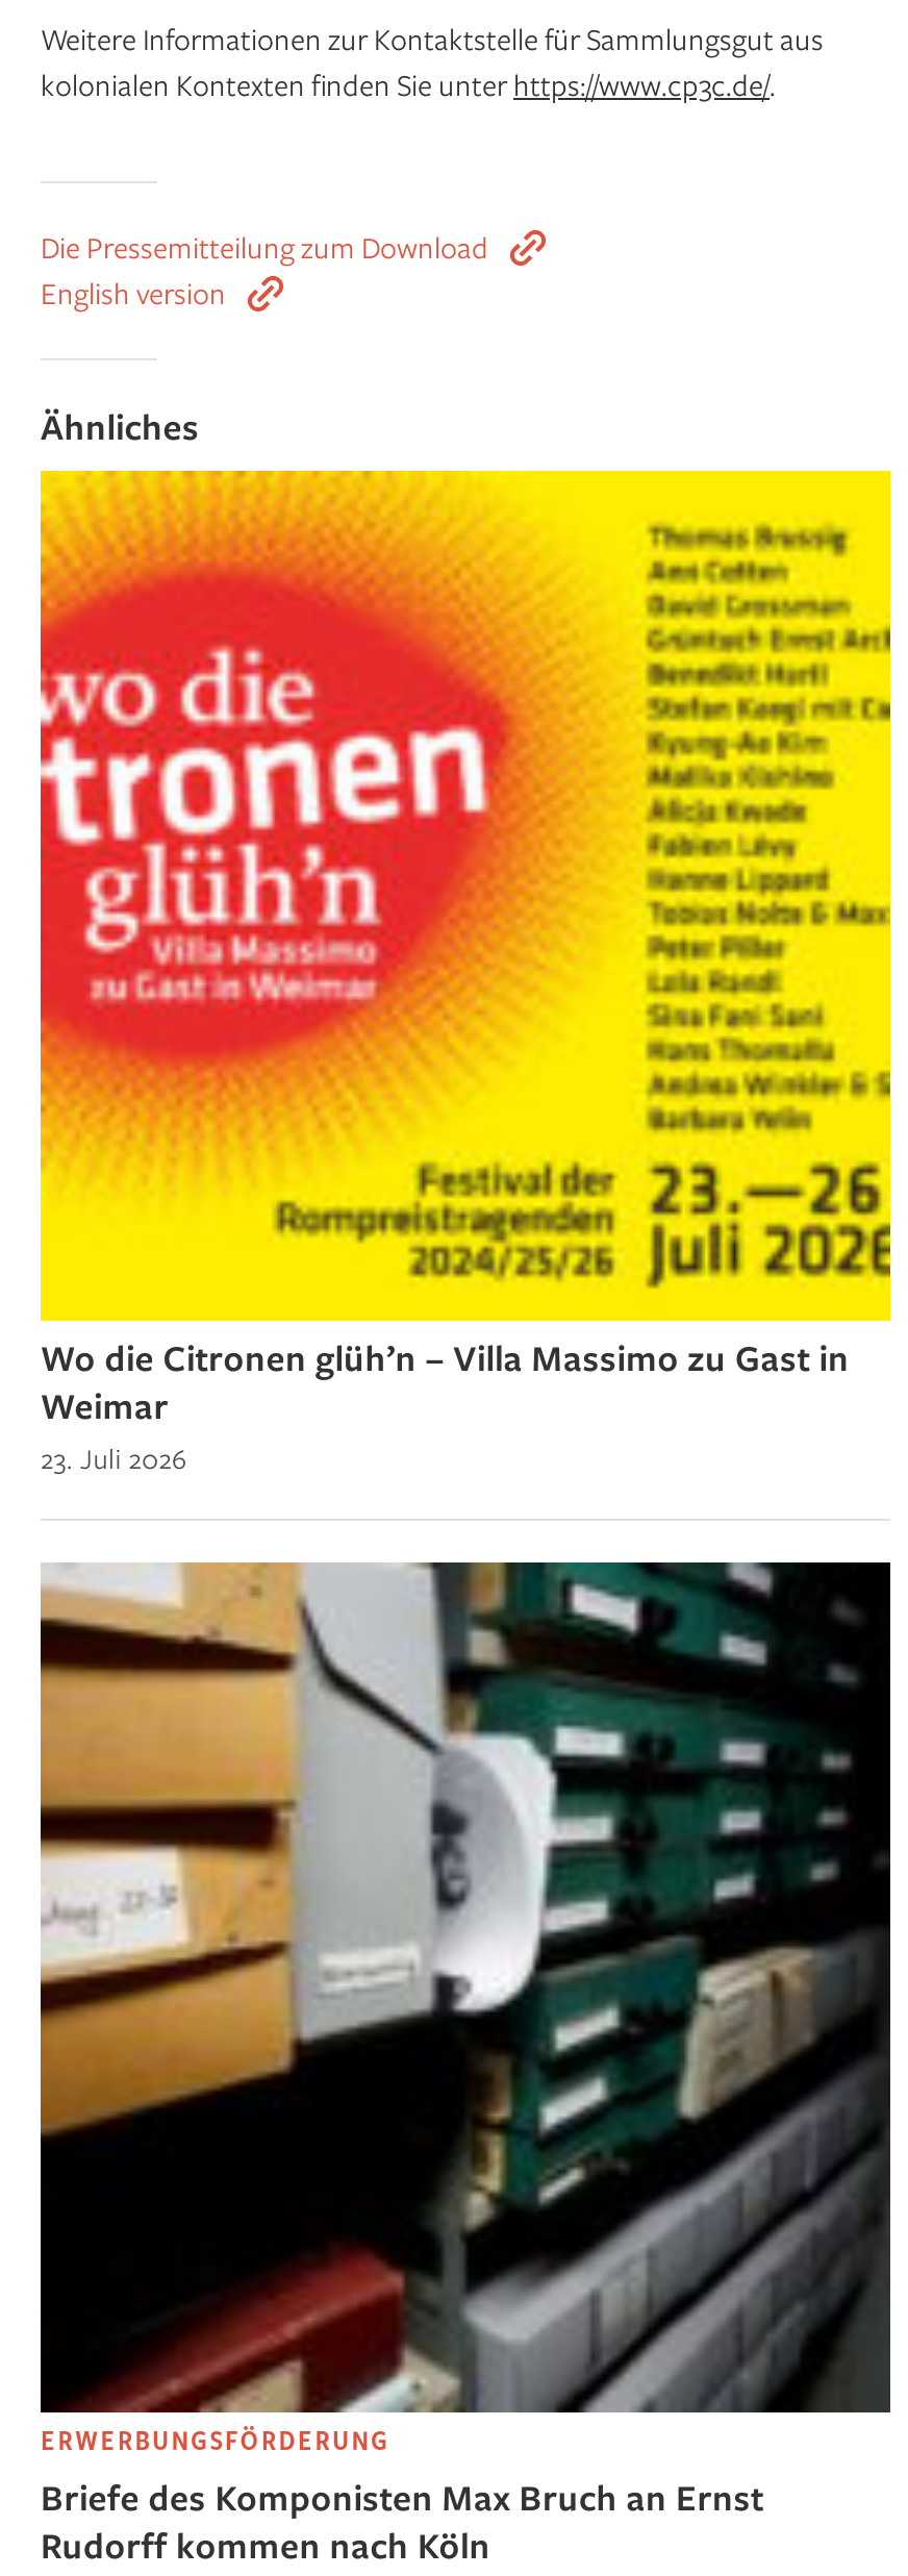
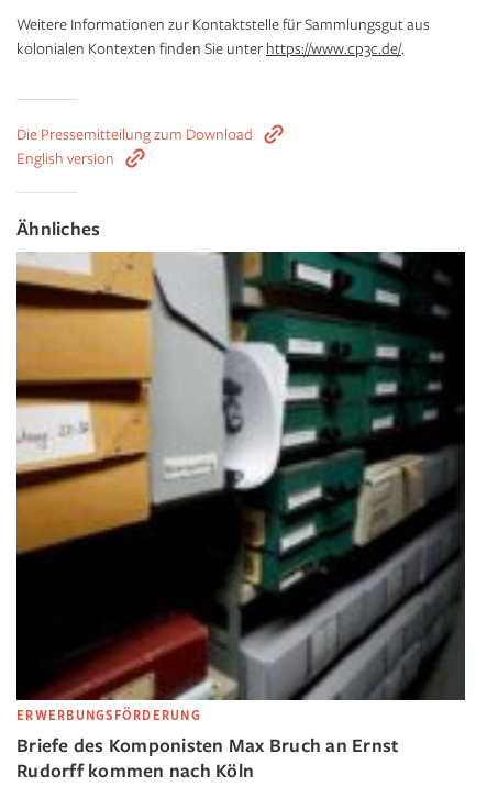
- [image]
- Wo die Citronen glüh’n – Villa Massimo zu Gast in
- Weimar
- 23. Juli 2026
